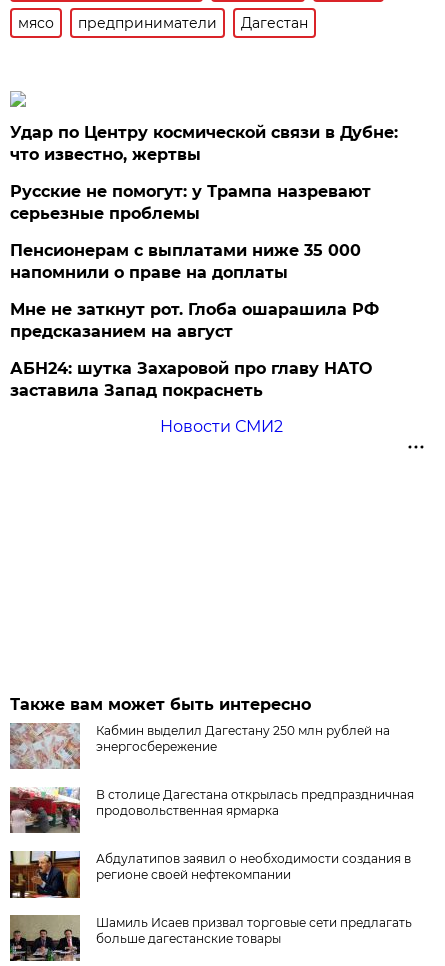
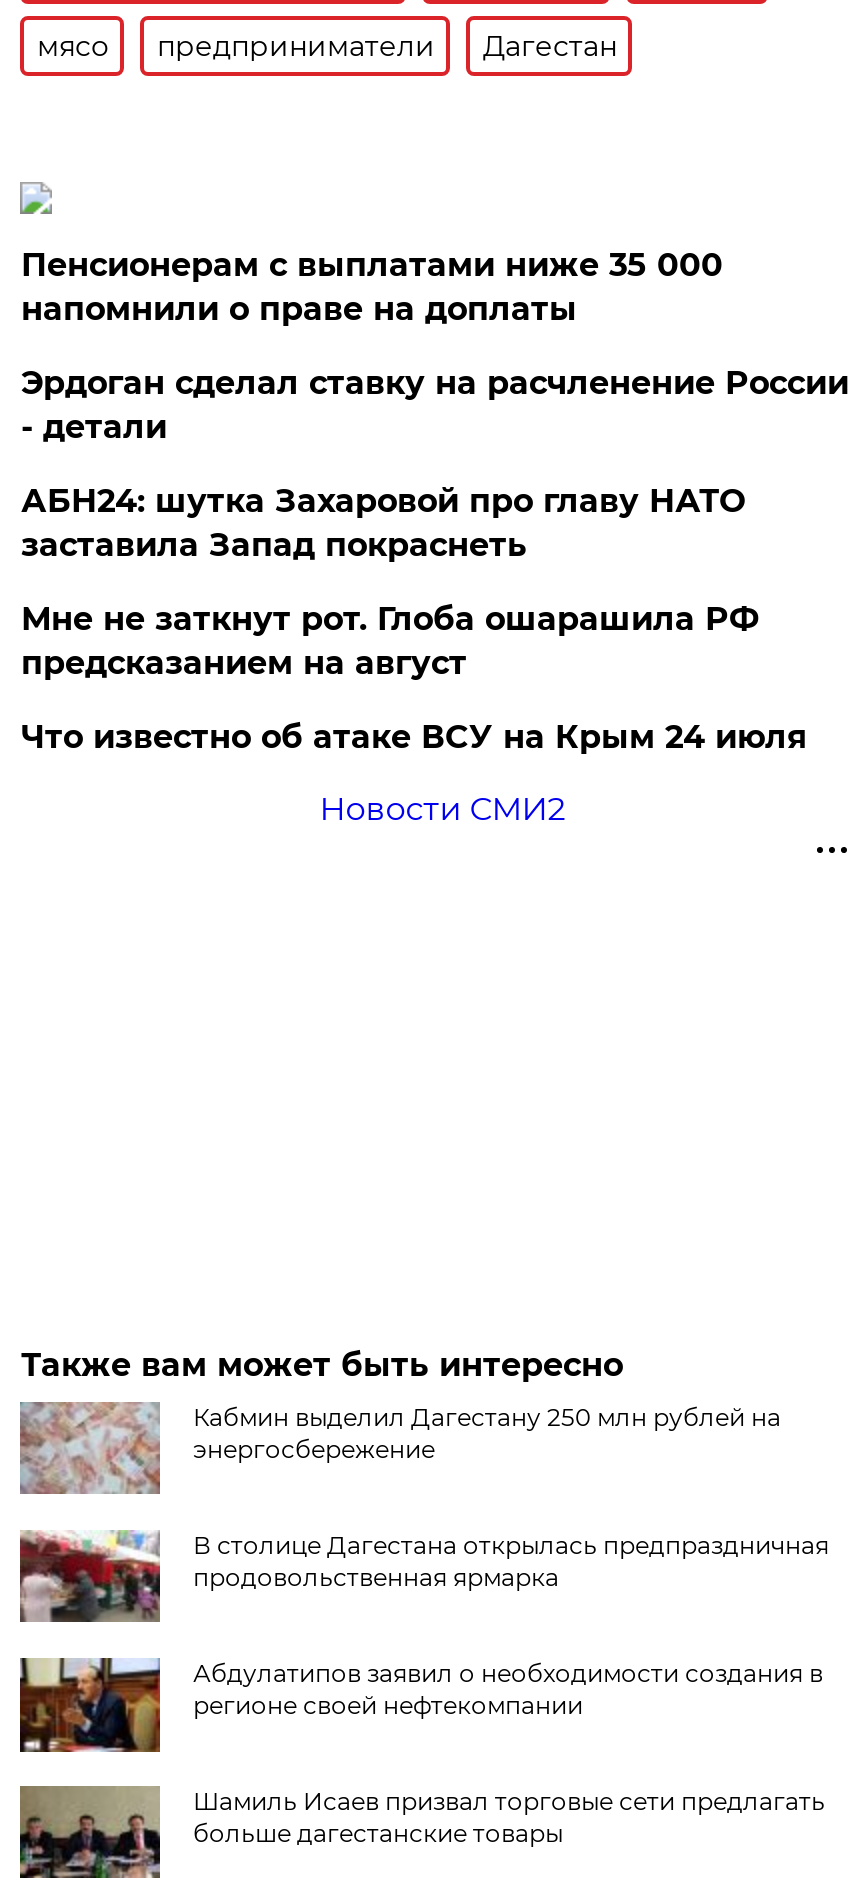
- Удар по Центру космической связи в Дубне:
- что известно, жертвы
- Русские не помогут: у Трампа назревают
- серьезные проблемы

moved up: Пенсионерам с выплатами ниже 35 000 | напомнили о праве на доплаты

+ Эрдоган сделал ставку на расчленение России
+ - детали

+ Что известно об атаке ВСУ на Крым 24 июля

moved up: АБН24: шутка Захаровой про главу НАТО | заставила Запад покраснеть
